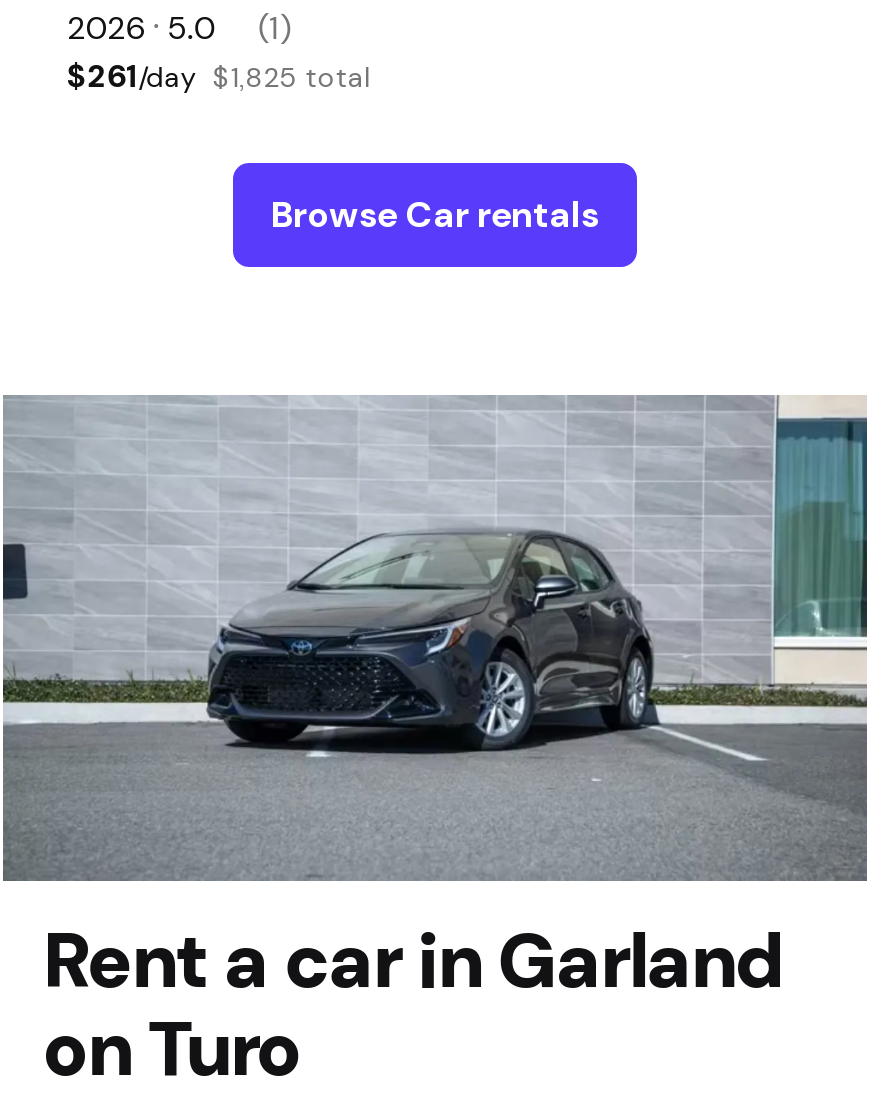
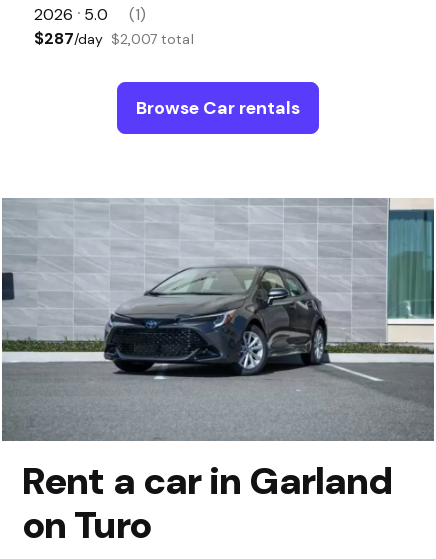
- $261/day $1,825 total
+ $287/day $2,007 total
